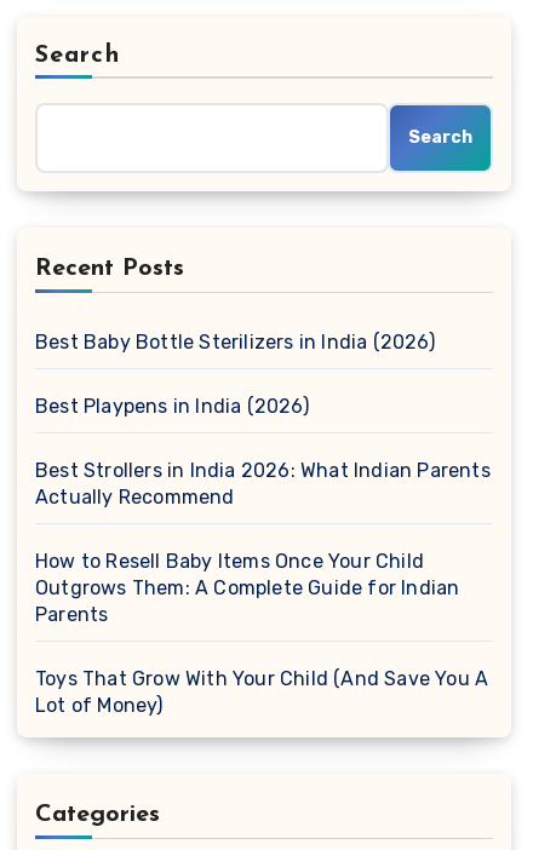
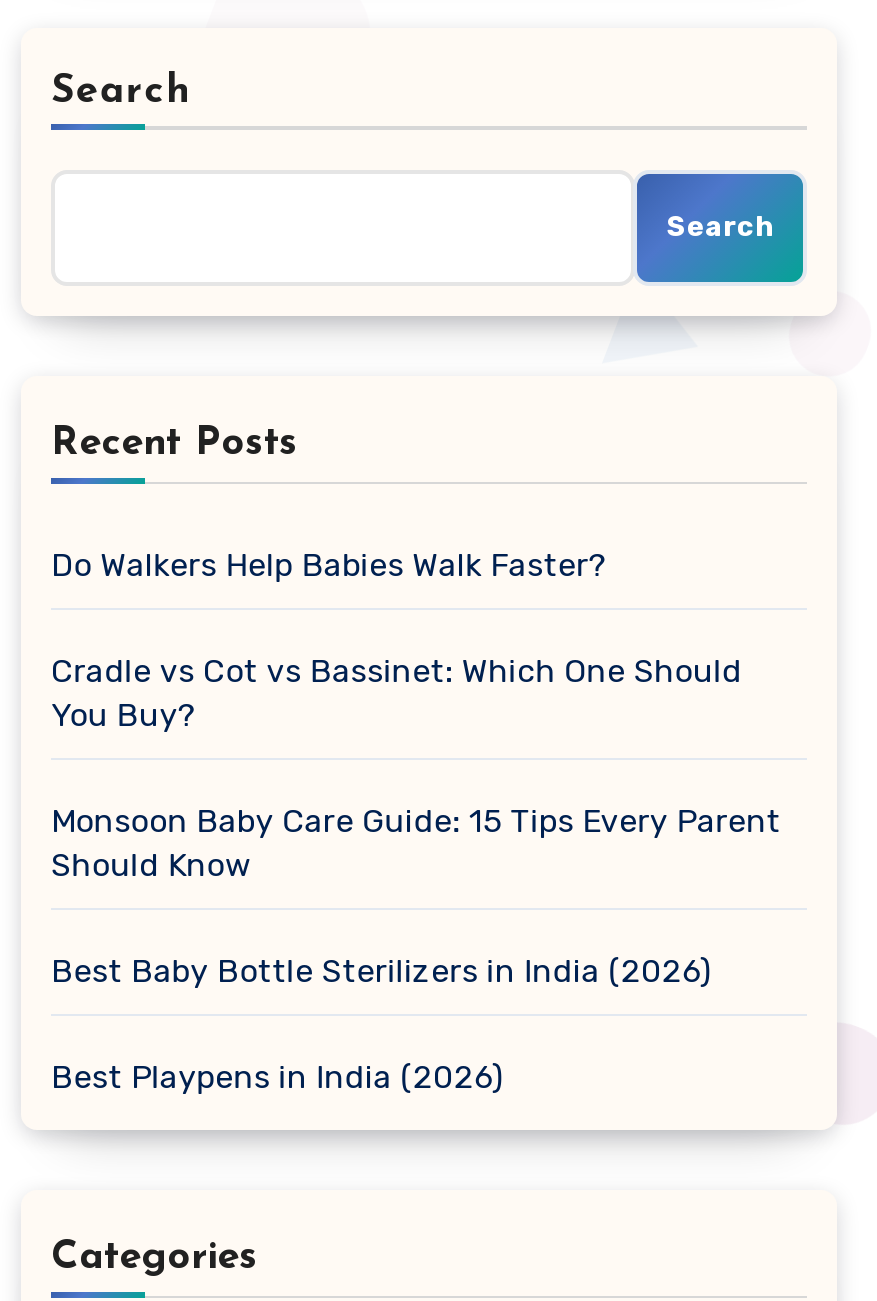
+ Do Walkers Help Babies Walk Faster?
+ Cradle vs Cot vs Bassinet: Which One Should
+ You Buy?
+ Monsoon Baby Care Guide: 15 Tips Every Parent
+ Should Know

moved down: Best Baby Bottle Sterilizers in India (2026) | Best Playpens in India (2026)

- Best Strollers in India 2026: What Indian Parents
- Actually Recommend
- How to Resell Baby Items Once Your Child
- Outgrows Them: A Complete Guide for Indian
- Parents
- Toys That Grow With Your Child (And Save You A
- Lot of Money)
